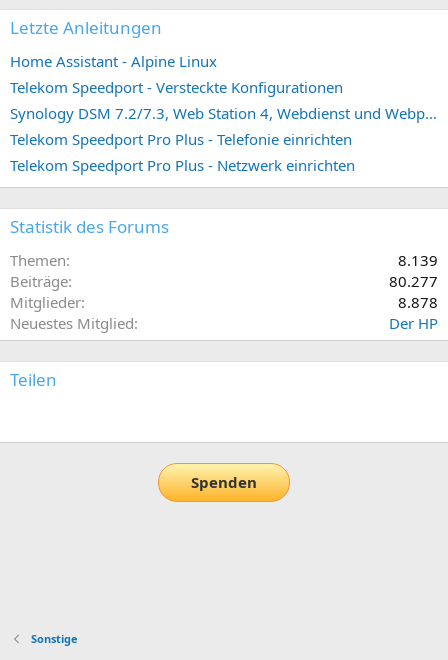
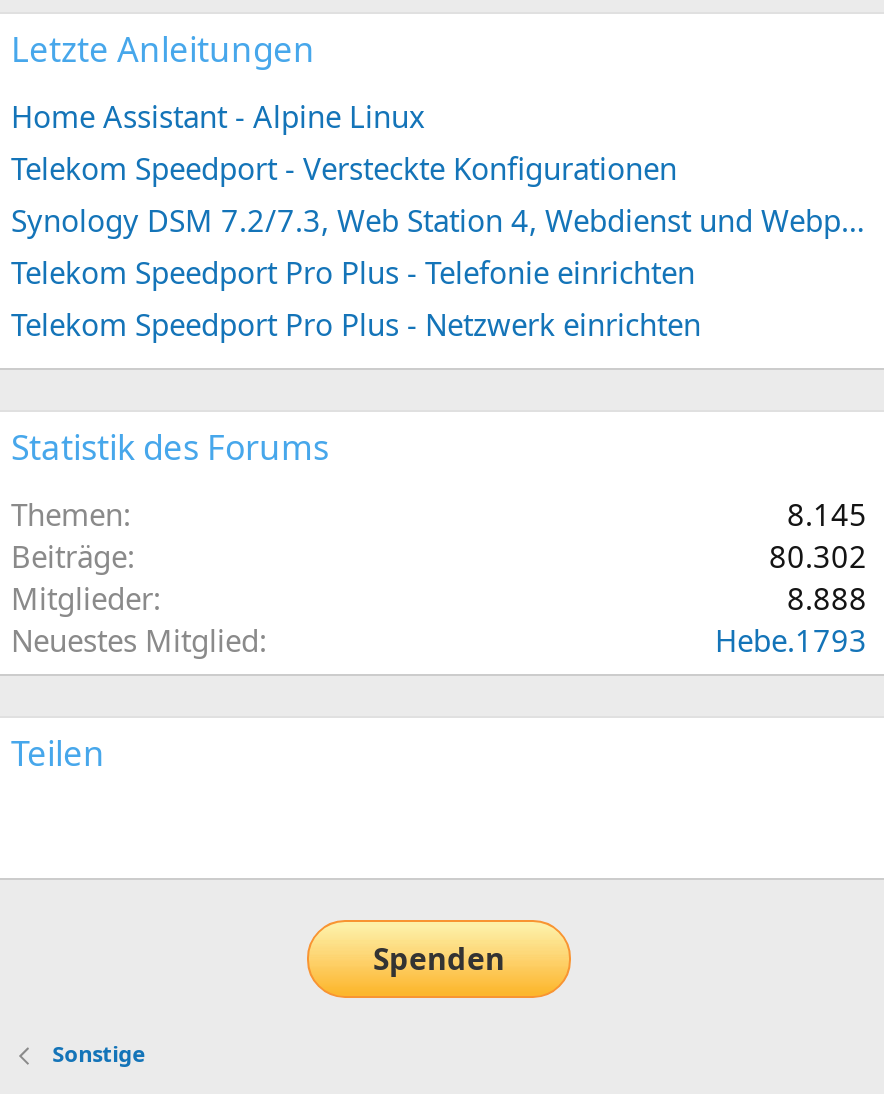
- 8.139
+ 8.145

- 80.277
+ 80.302

- 8.878
+ 8.888

- Der HP
+ Hebe.1793
